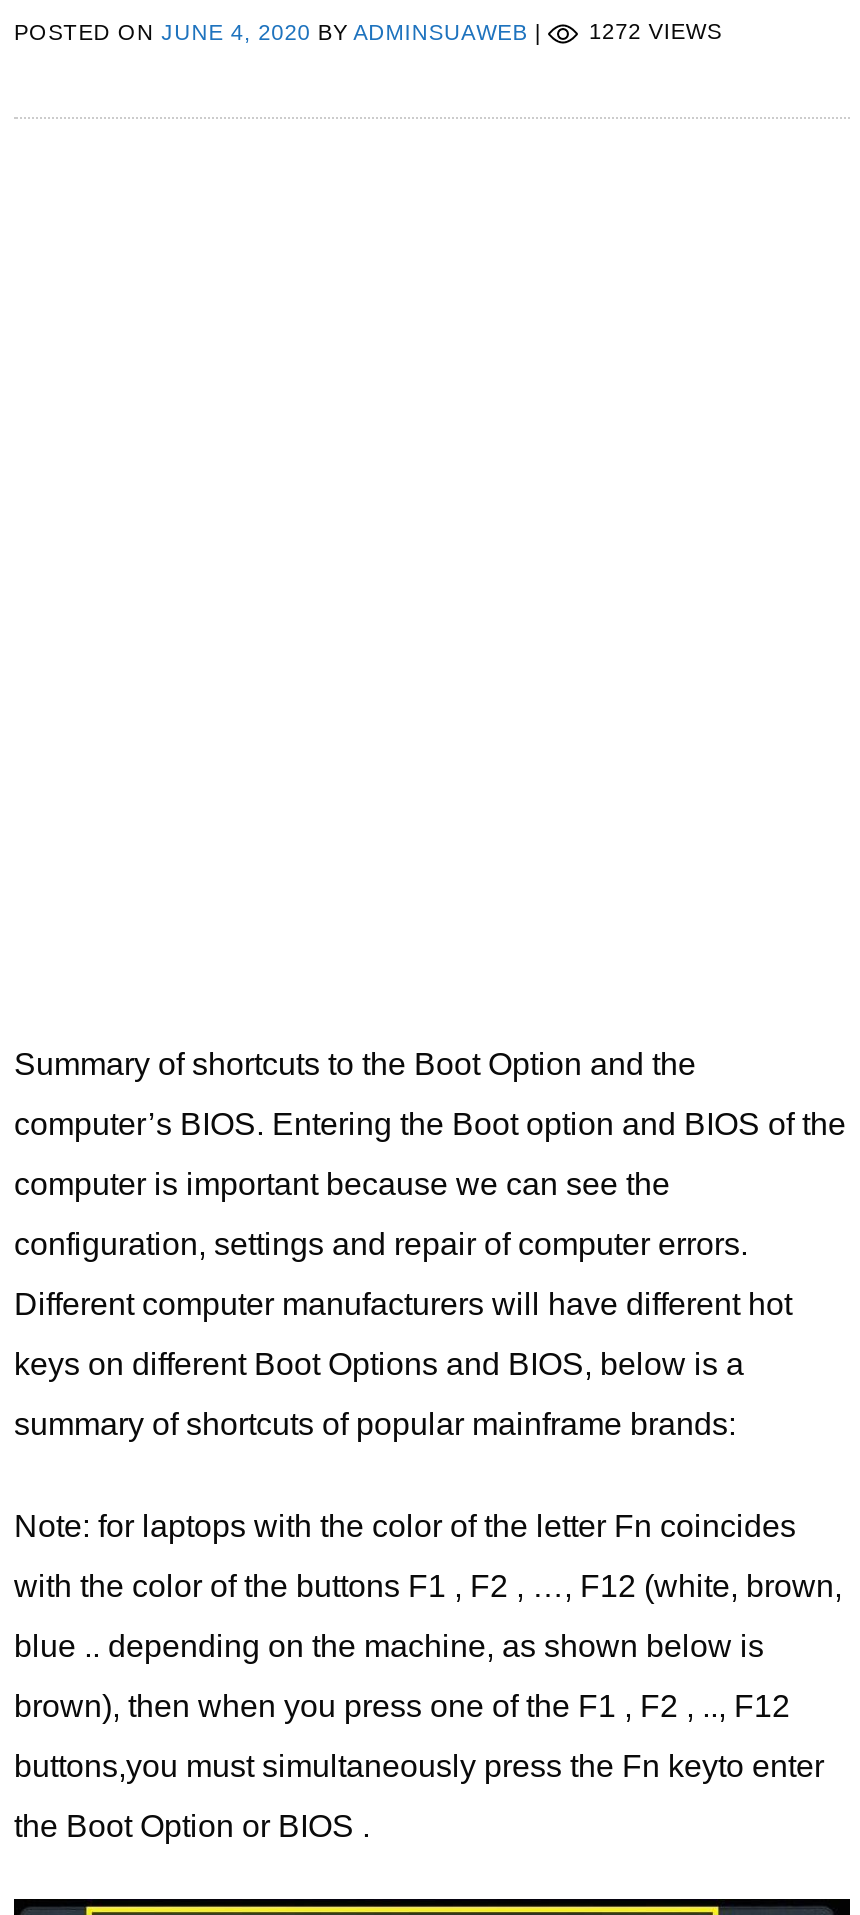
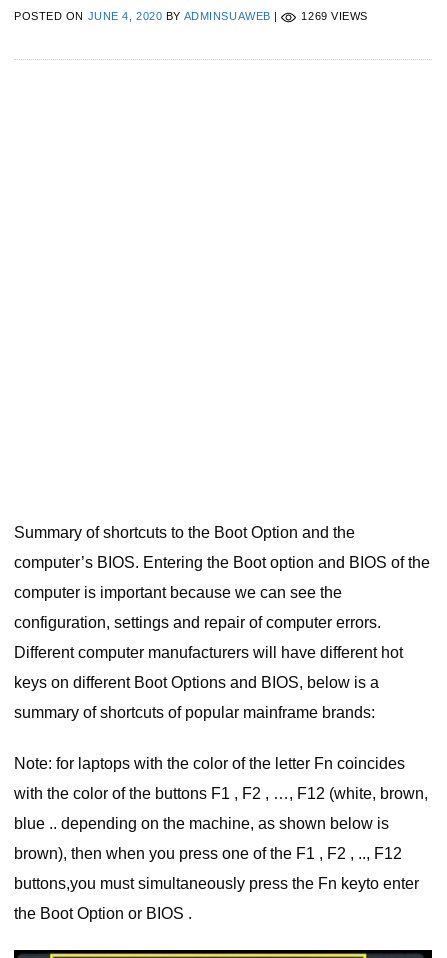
- 1272 VIEWS
+ 1269 VIEWS
